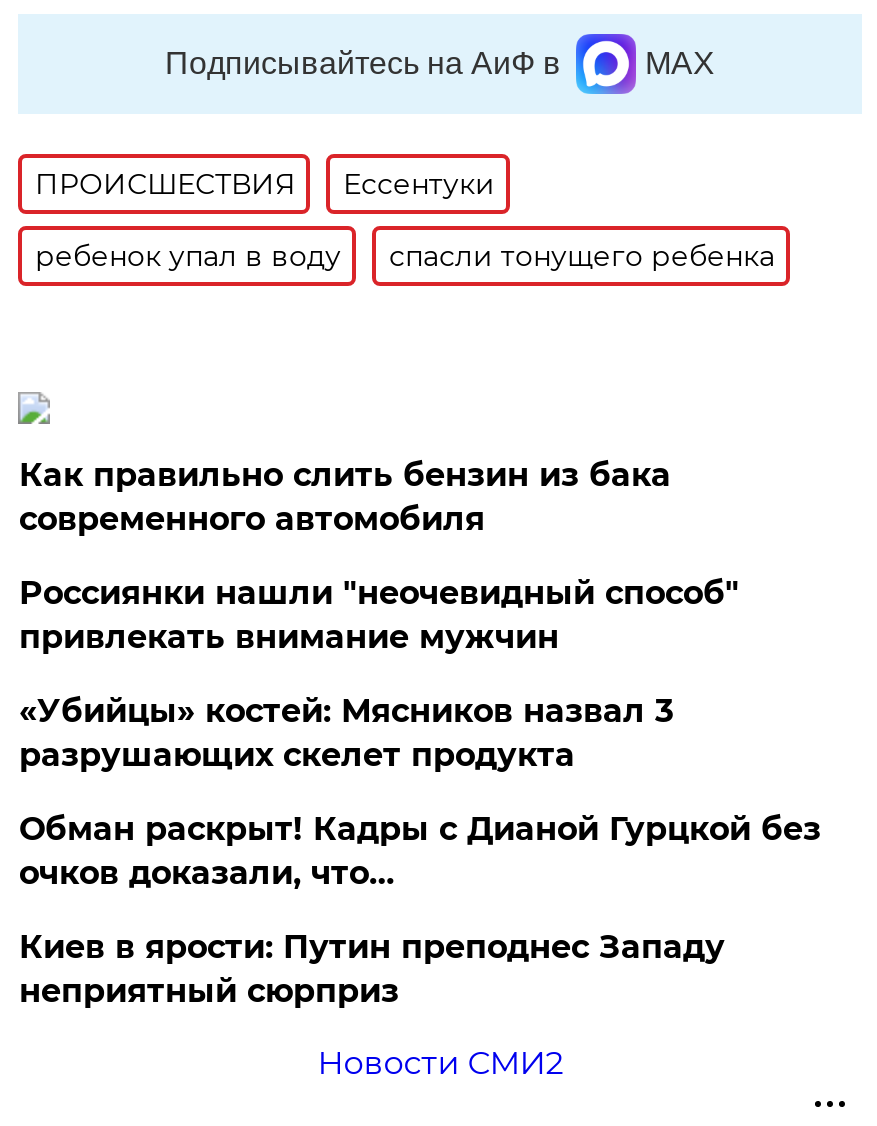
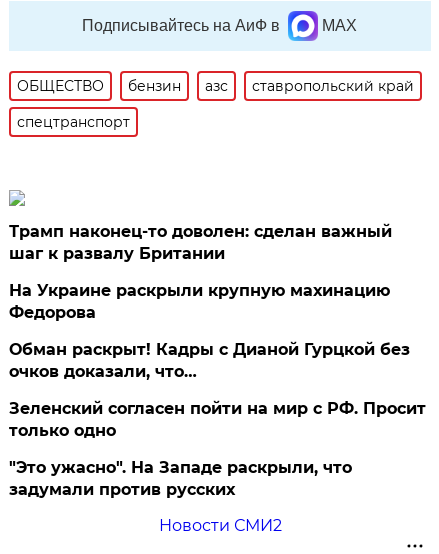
- ПРОИСШЕСТВИЯ
- Ессентуки
- ребенок упал в воду
- спасли тонущего ребенка
+ ОБЩЕСТВО
+ бензин
+ азс
+ ставропольский край
+ спецтранспорт

- Как правильно слить бензин из бака
- современного автомобиля
- Россиянки нашли "неочевидный способ"
- привлекать внимание мужчин
- «Убийцы» костей: Мясников назвал 3
- разрушающих скелет продукта
+ Трамп наконец-то доволен: сделан важный
+ шаг к развалу Британии
+ На Украине раскрыли крупную махинацию
+ Федорова

moved up: Обман раскрыт! Кадры с Дианой Гурцкой без | очков доказали, что…

- Киев в ярости: Путин преподнес Западу
- неприятный сюрприз
+ Зеленский согласен пойти на мир с РФ. Просит
+ только одно
+ "Это ужасно". На Западе раскрыли, что
+ задумали против русских
